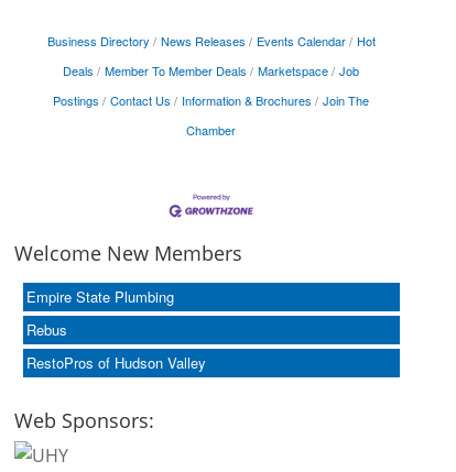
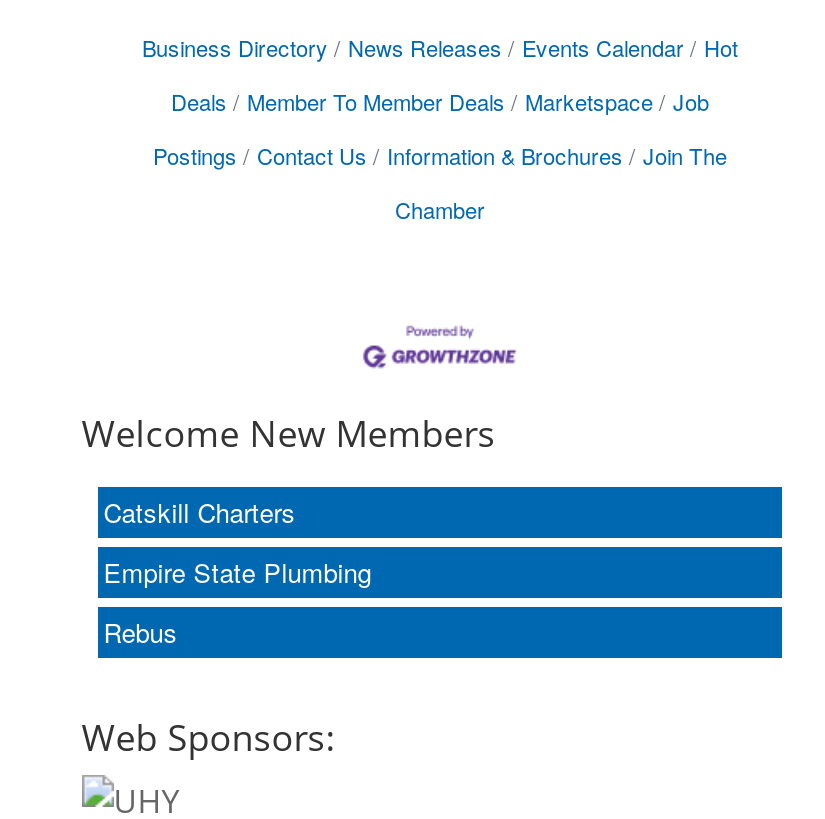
+ Catskill Charters

moved down: Empire State Plumbing | Rebus

- RestoPros of Hudson Valley
